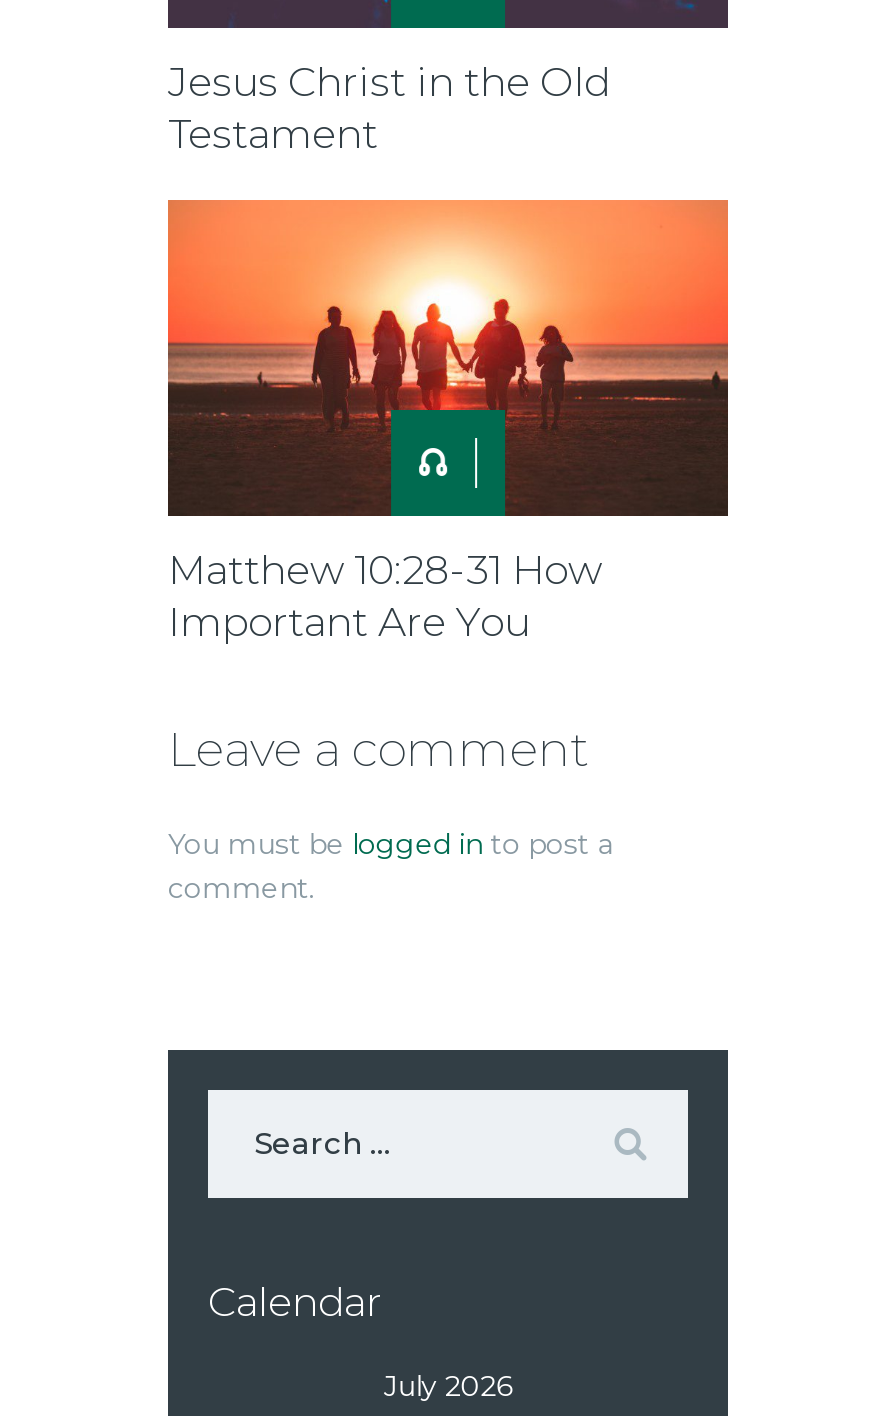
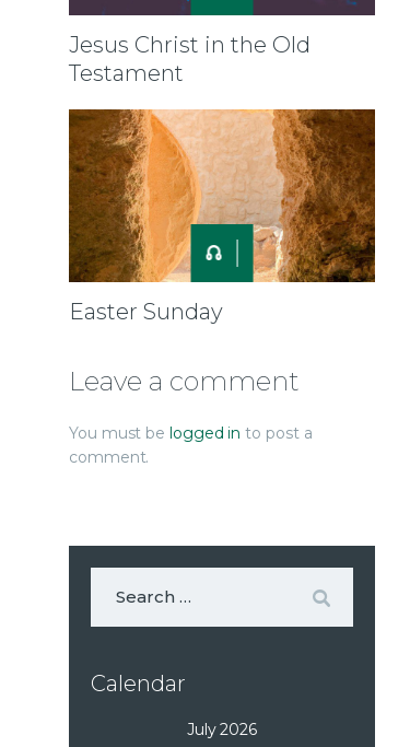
- [image]
- Matthew 10:28-31 How
- Important Are You
+ [image]
+ Easter Sunday
